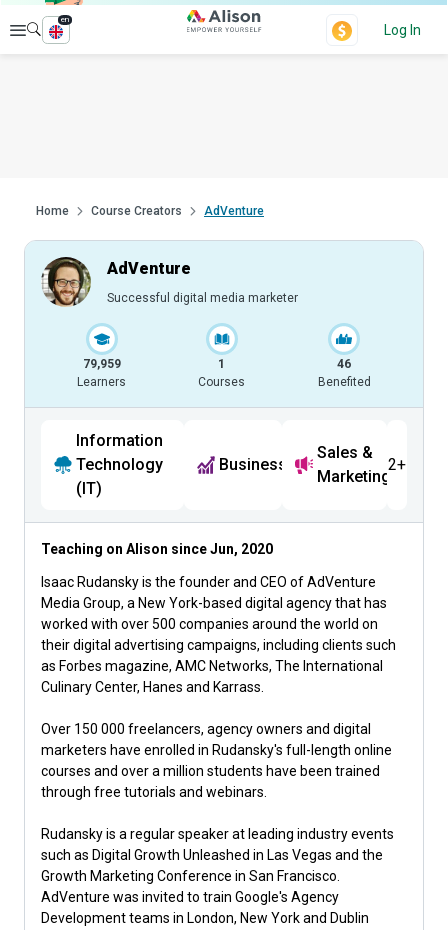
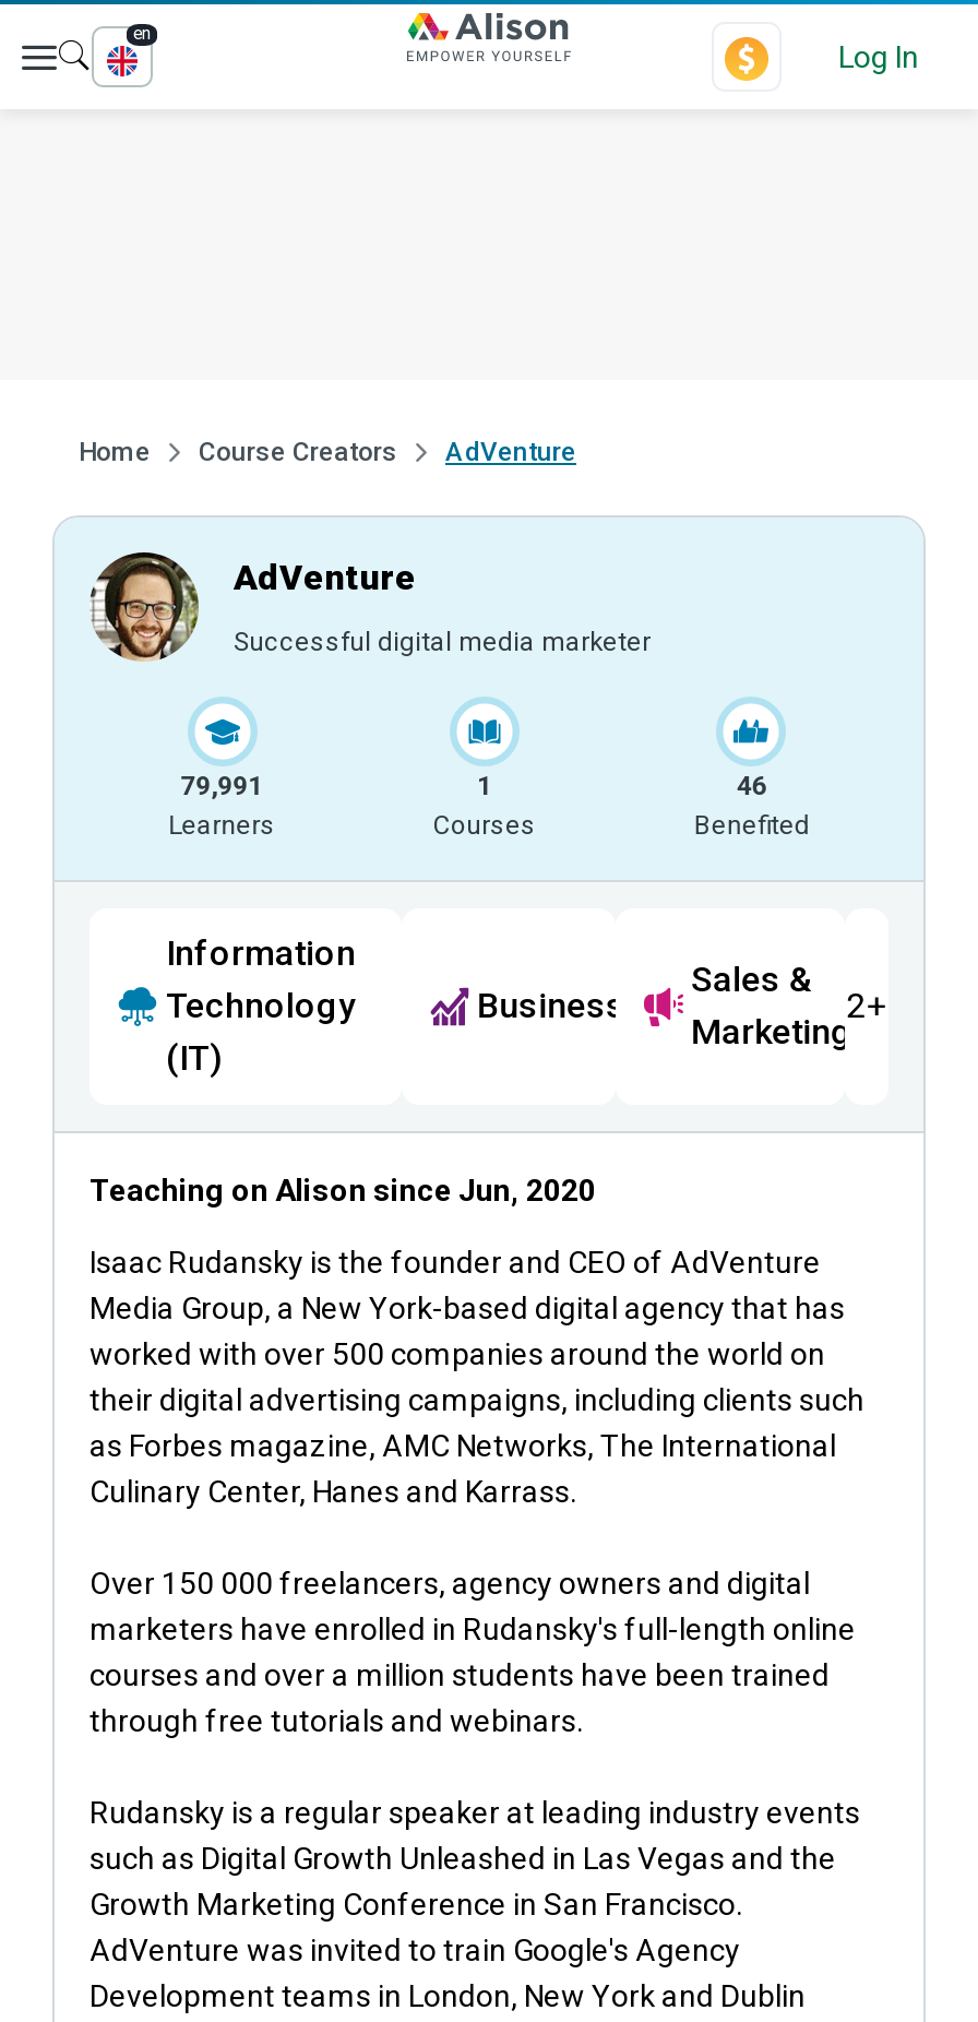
- 79,959
+ 79,991
